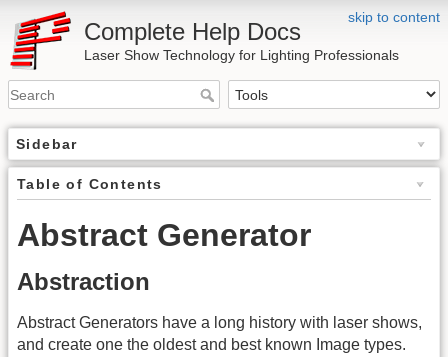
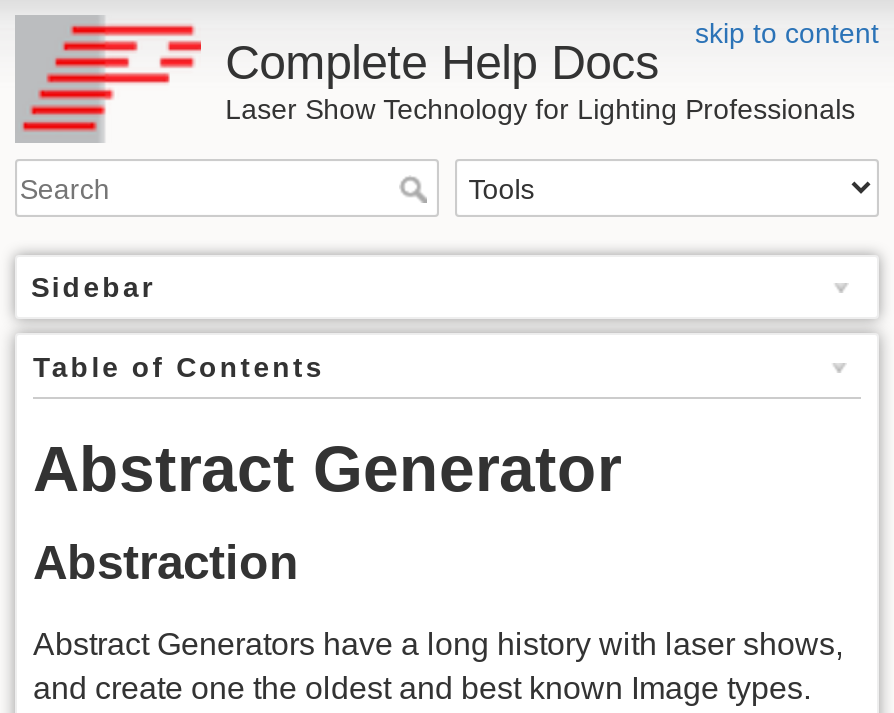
- [image]
+ [image]
